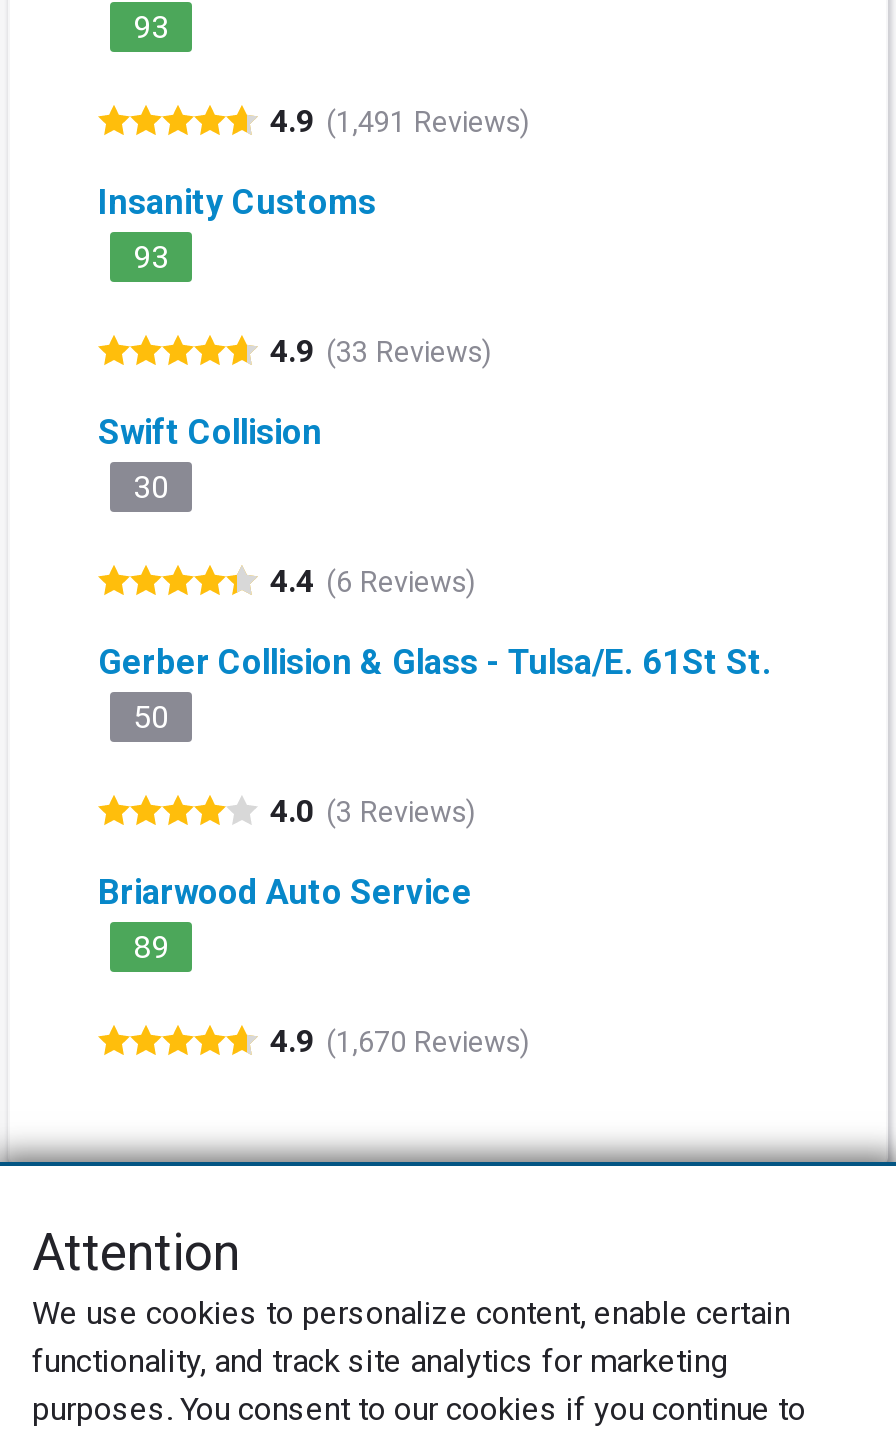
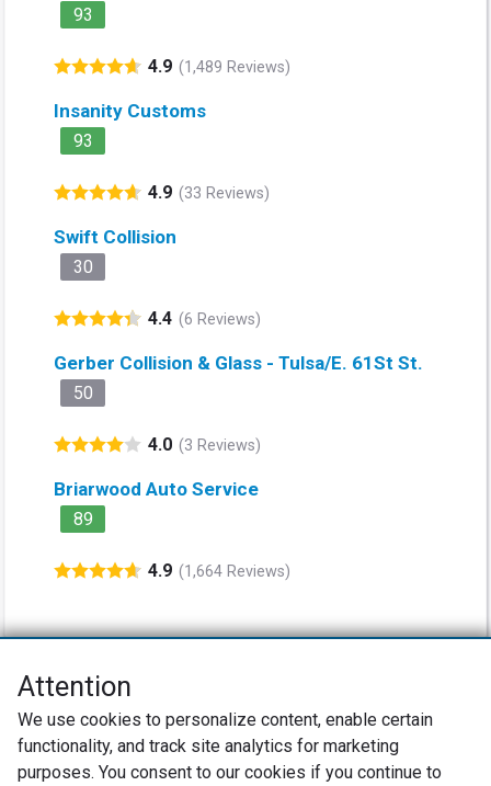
- 4.9 (1,491 Reviews)
+ 4.9 (1,489 Reviews)

- 4.9 (1,670 Reviews)
+ 4.9 (1,664 Reviews)
